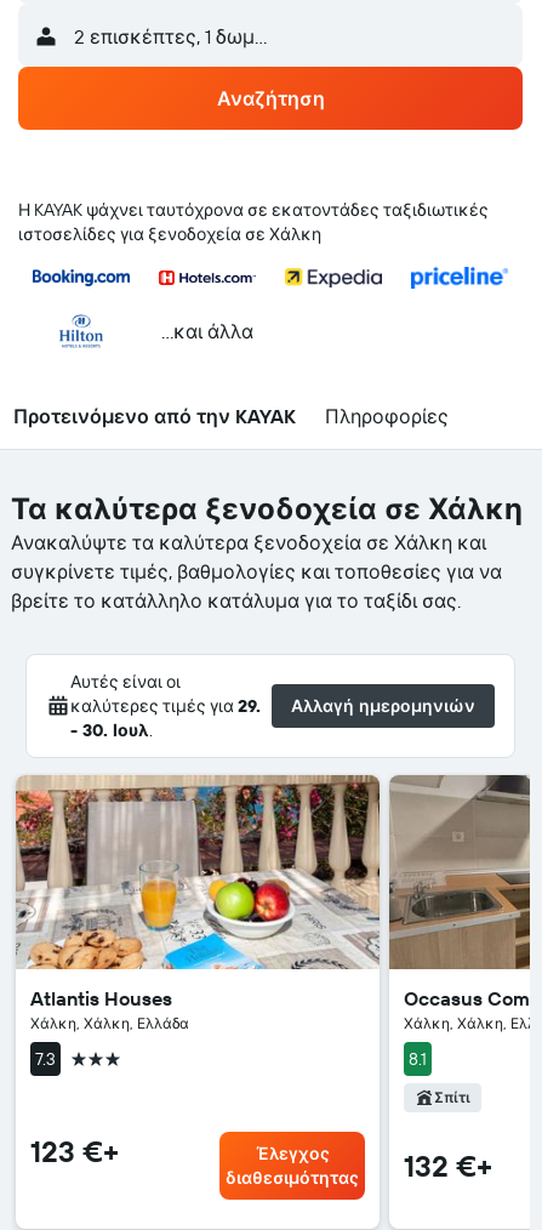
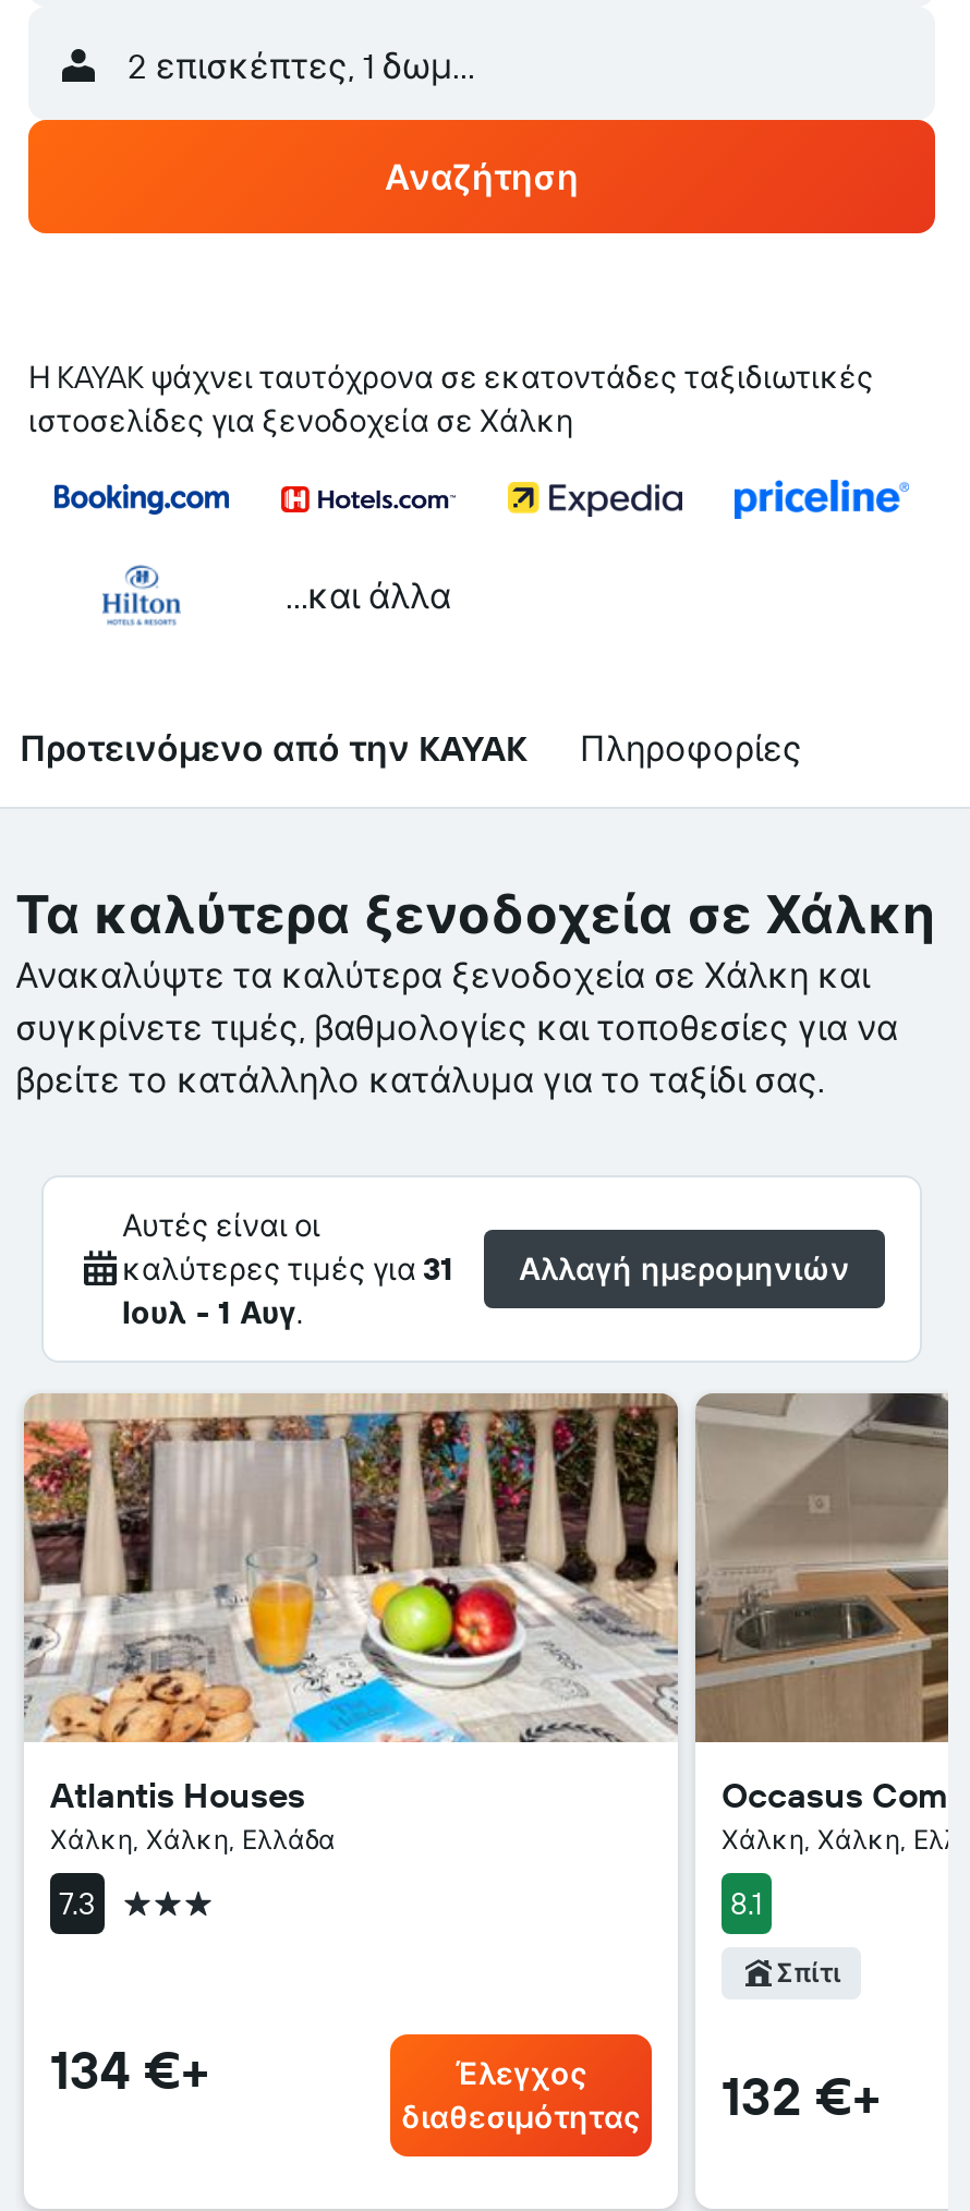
- καλύτερες τιμές για 29.
- - 30. Ιουλ.
+ καλύτερες τιμές για 31
+ Ιουλ - 1 Αυγ.

- 123 €+
+ 134 €+
